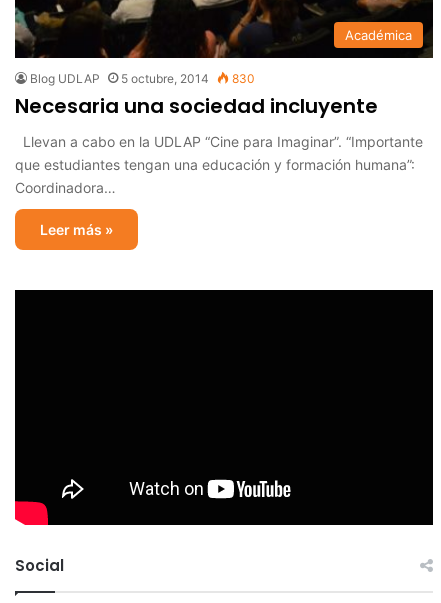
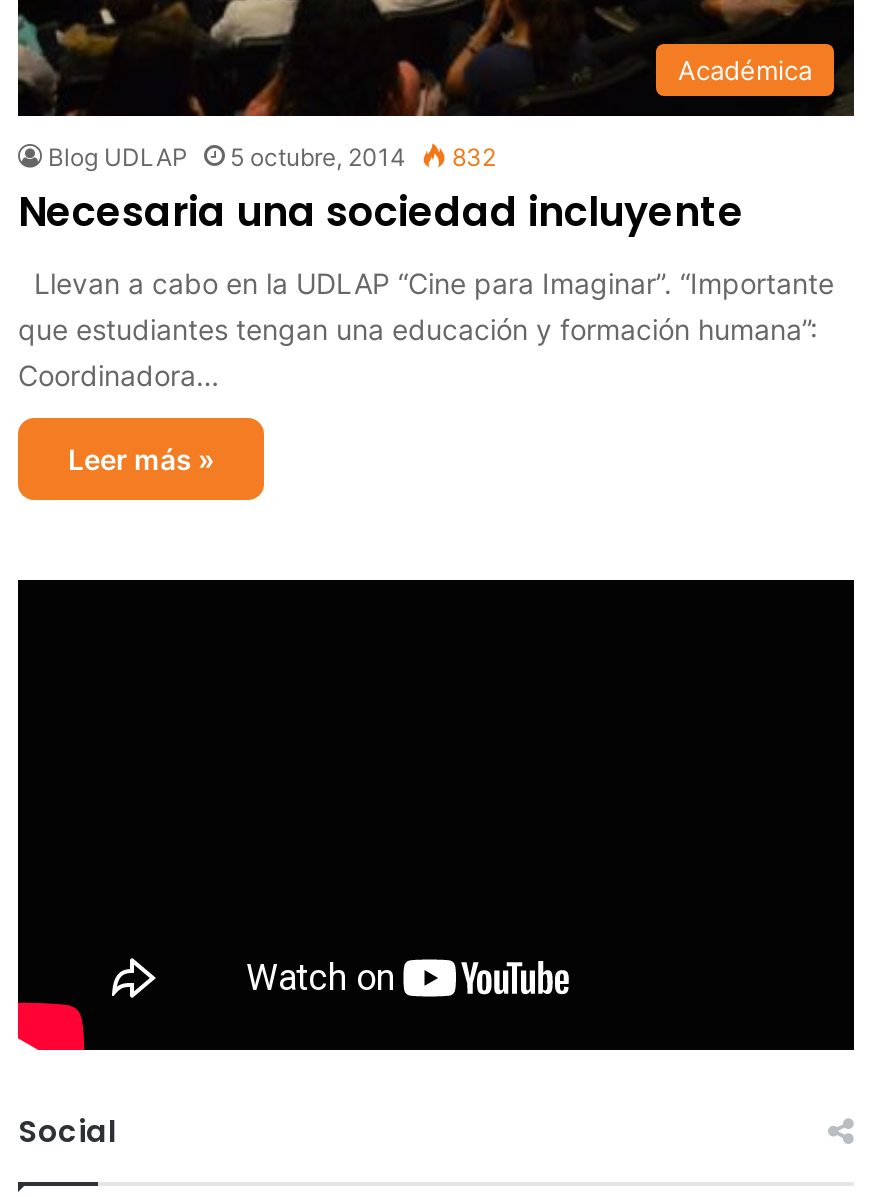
- Blog UDLAP 5 octubre, 2014 830
+ Blog UDLAP 5 octubre, 2014 832
